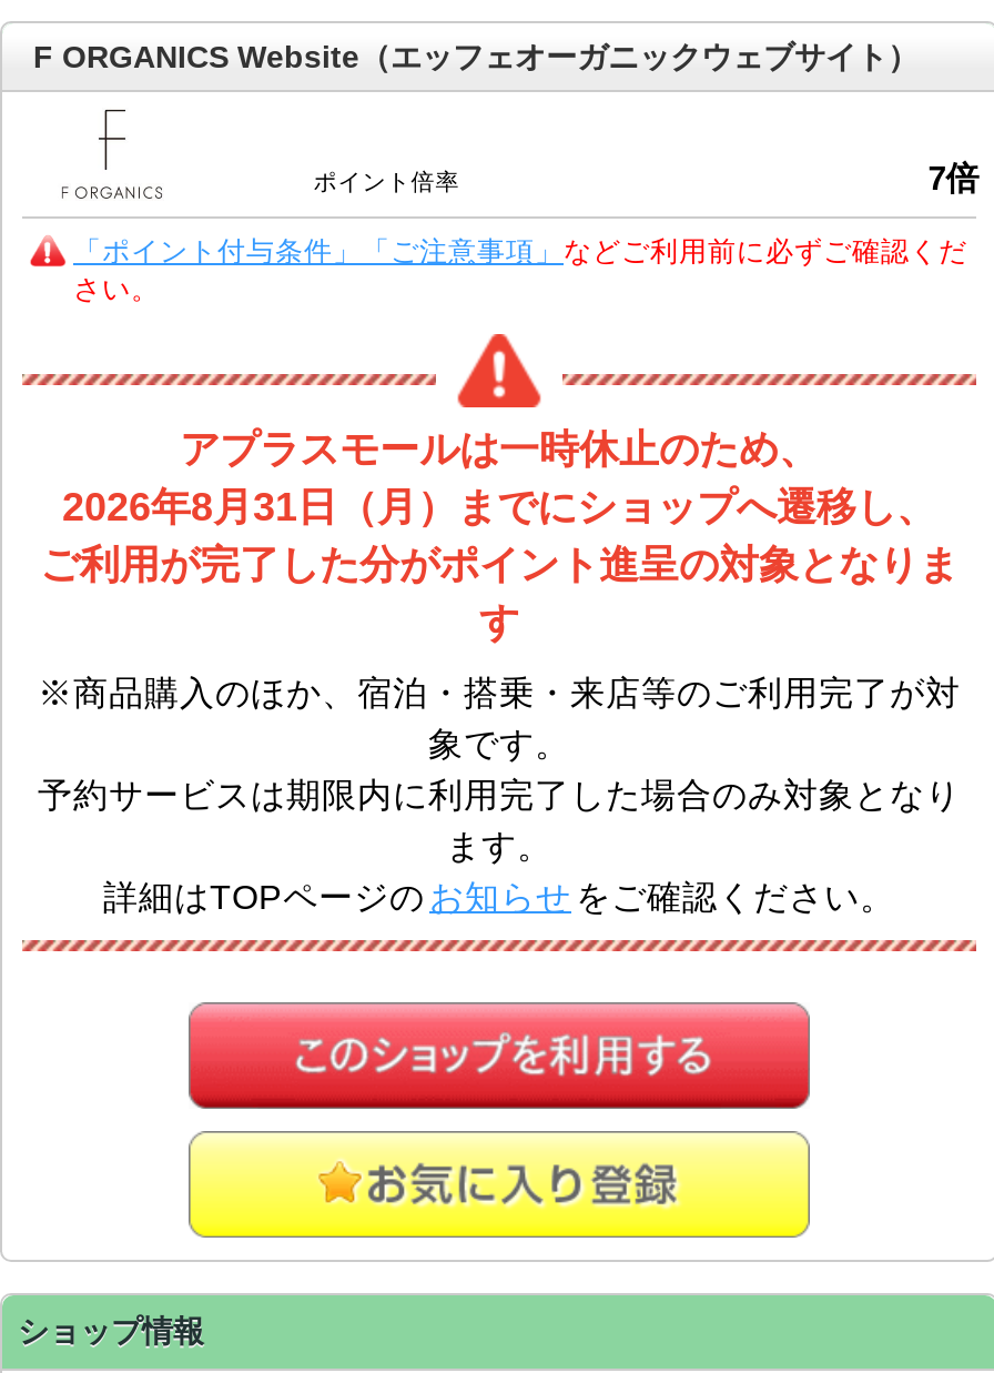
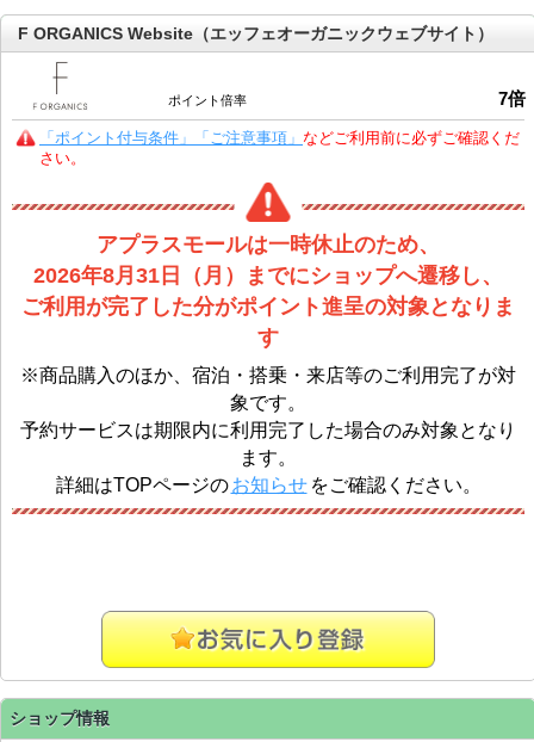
- [image]
